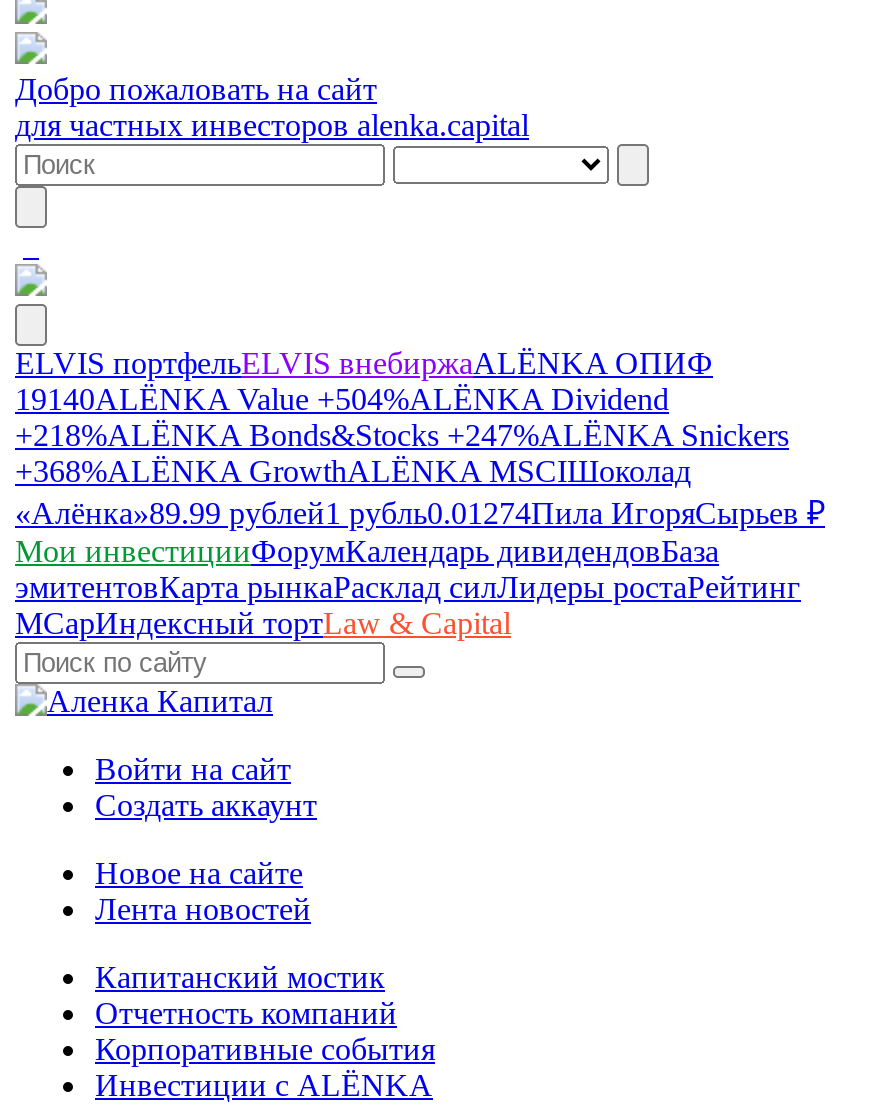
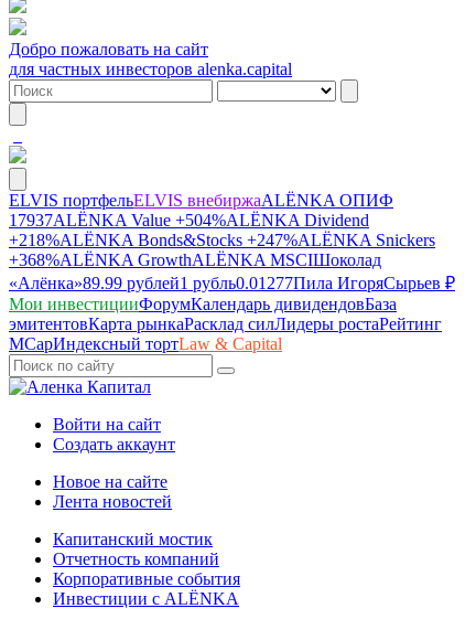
- 19140ALЁNKA Value +504%ALЁNKA Dividend
+ 17937ALЁNKA Value +504%ALЁNKA Dividend

- «Алёнка»89.99 рублей1 рубль0.01274Пила ИгоряСырьев ₽
+ «Алёнка»89.99 рублей1 рубль0.01277Пила ИгоряСырьев ₽
